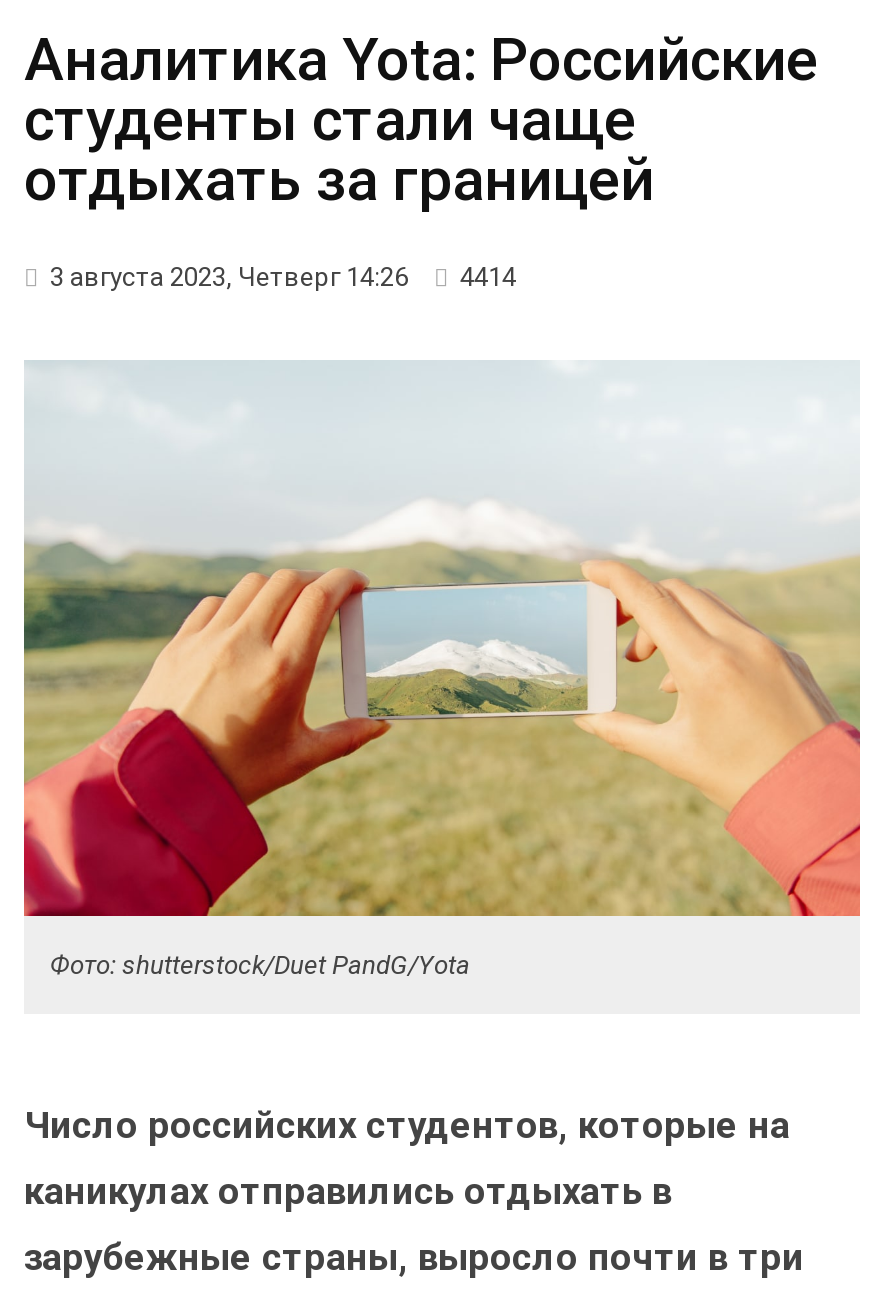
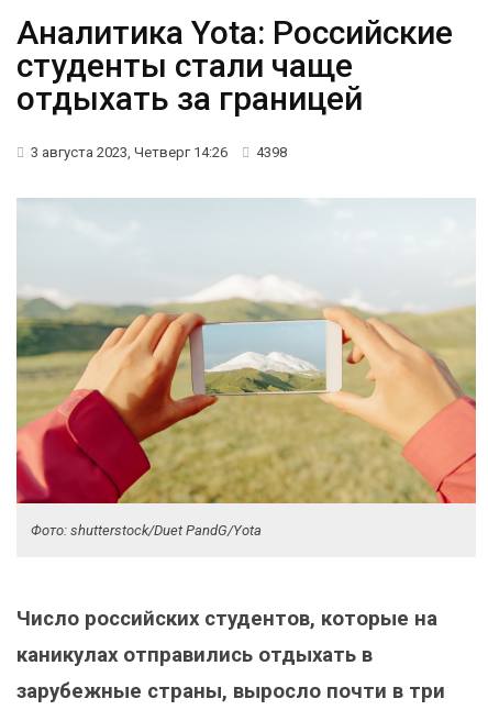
- 4414
+ 4398
